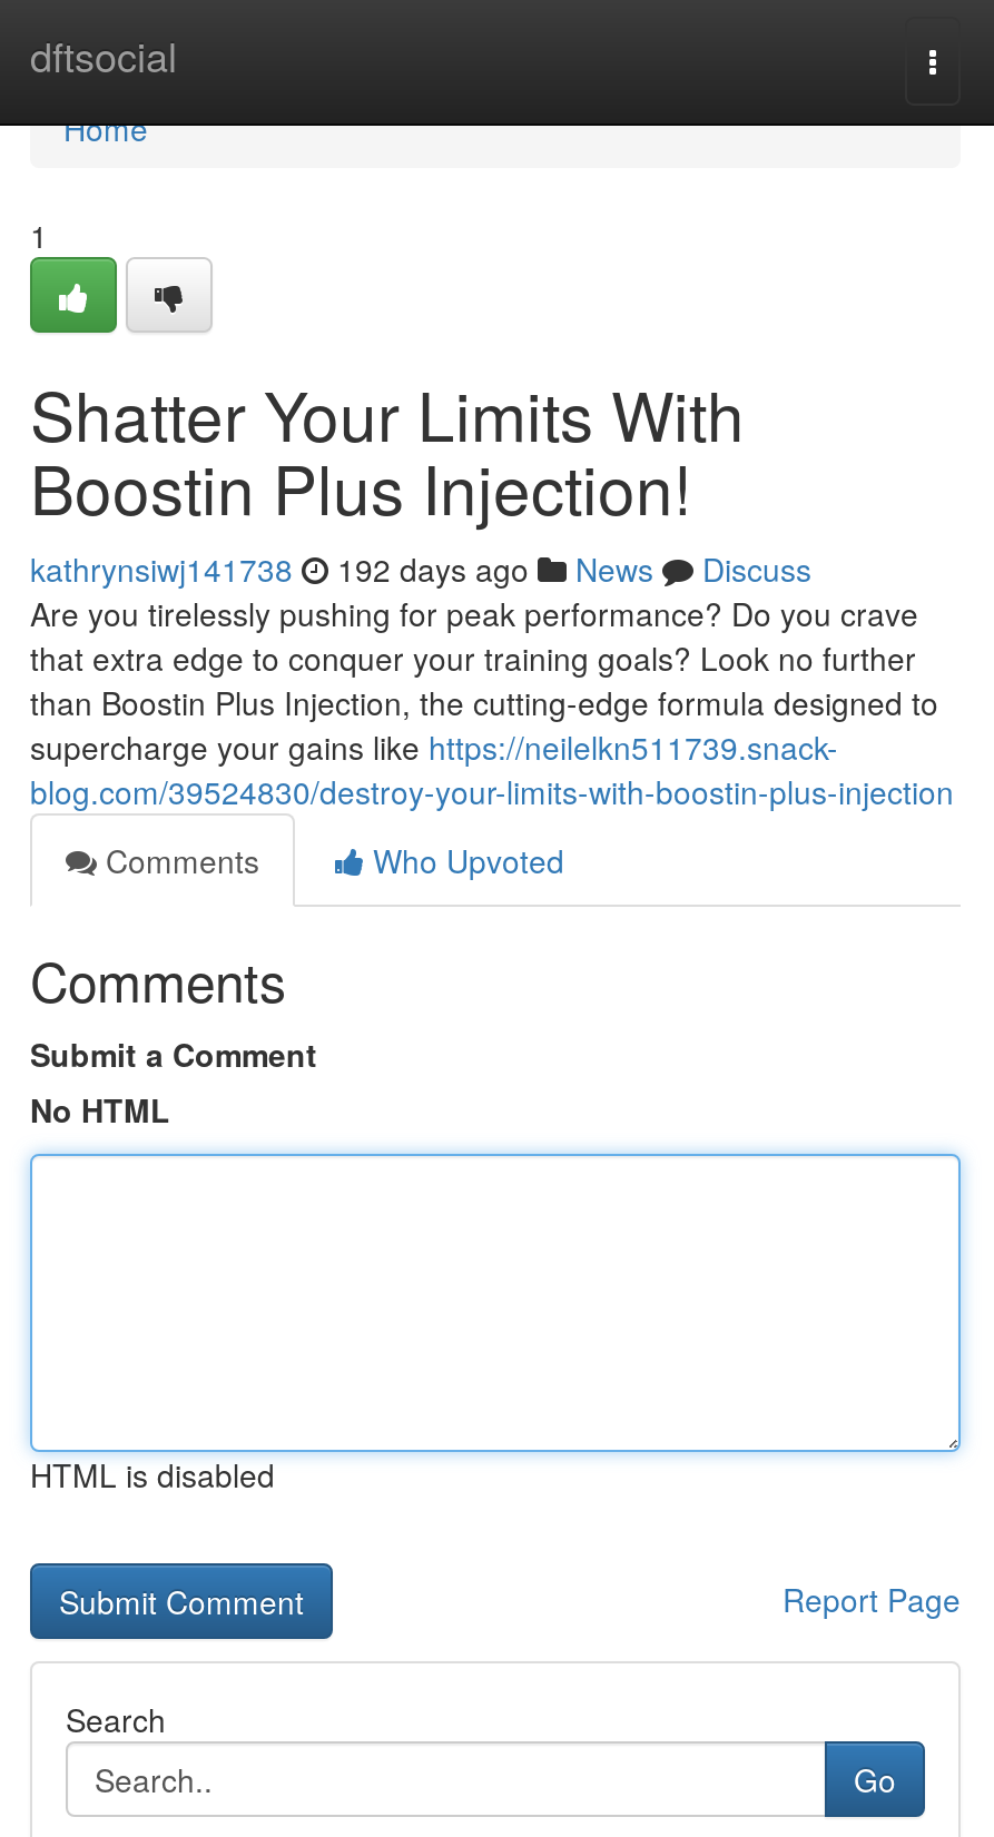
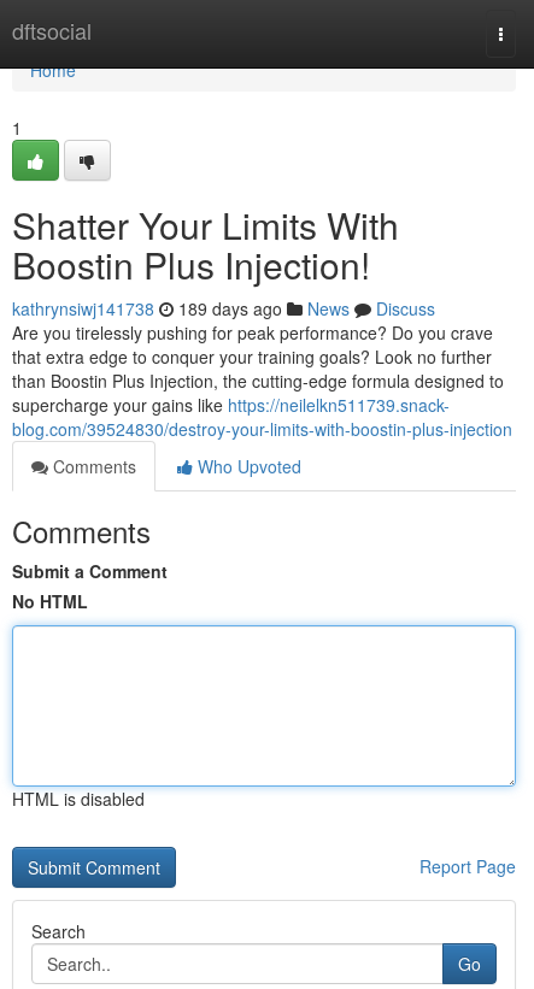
- kathrynsiwj141738 192 days ago News Discuss
+ kathrynsiwj141738 189 days ago News Discuss
